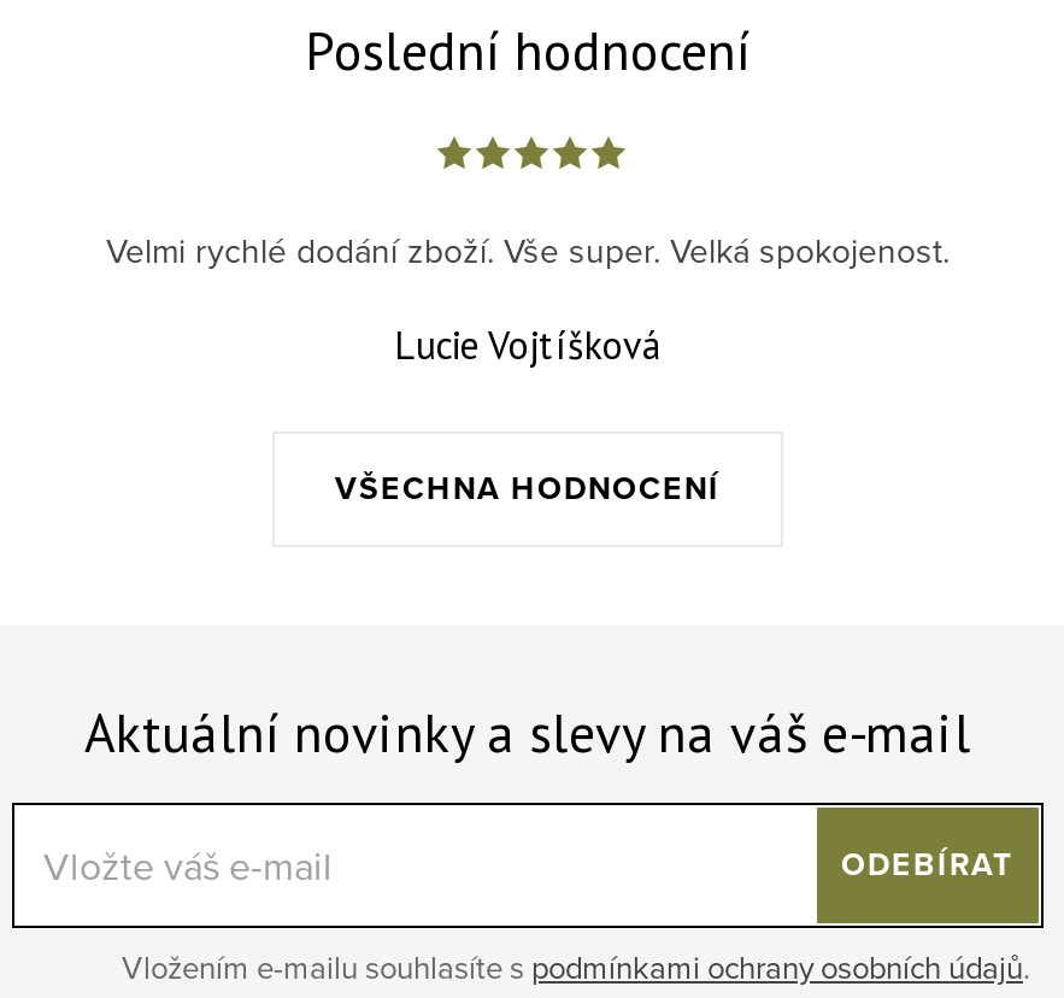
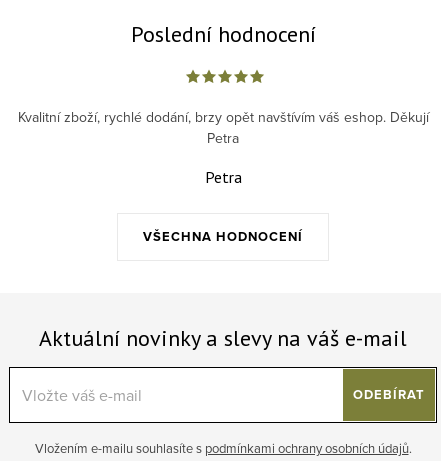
- Velmi rychlé dodání zboží. Vše super. Velká spokojenost.
+ Kvalitní zboží, rychlé dodání, brzy opět navštívím váš eshop. Děkují
+ Petra

- Lucie Vojtíšková
+ Petra
